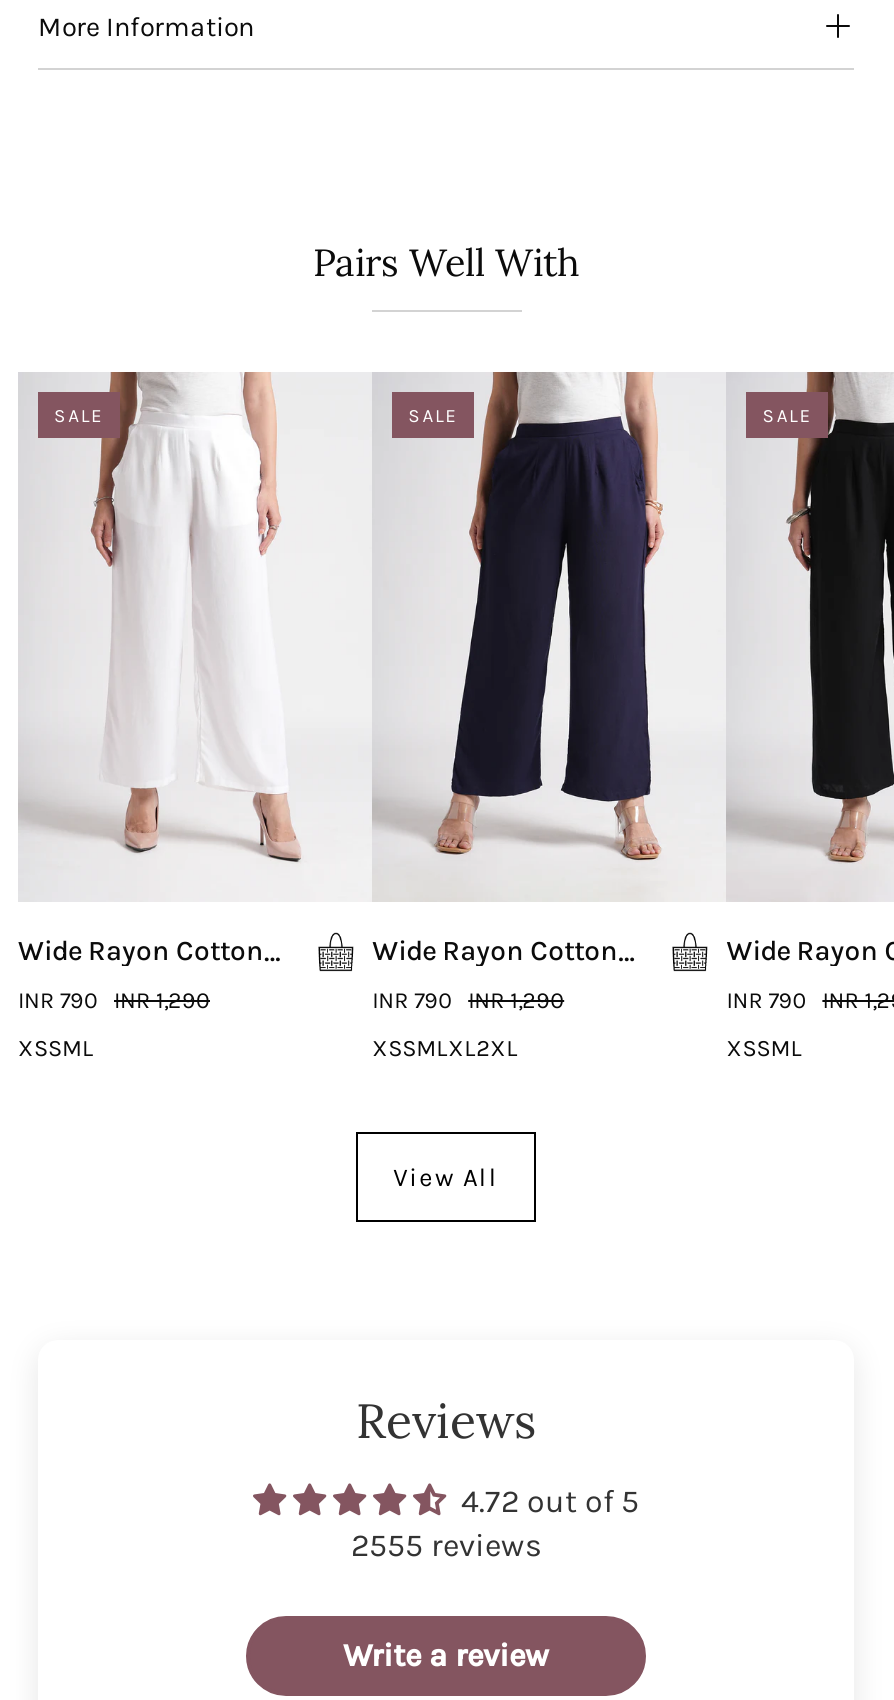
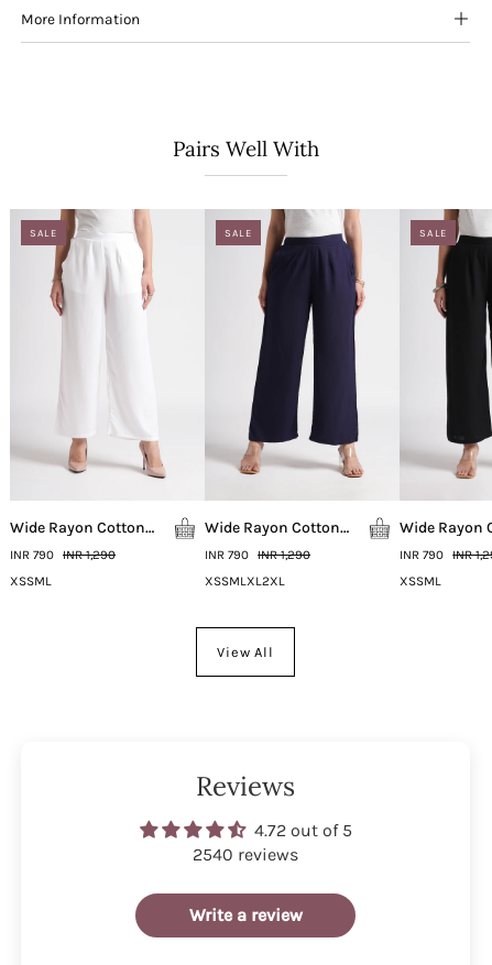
- 2555 reviews
+ 2540 reviews
